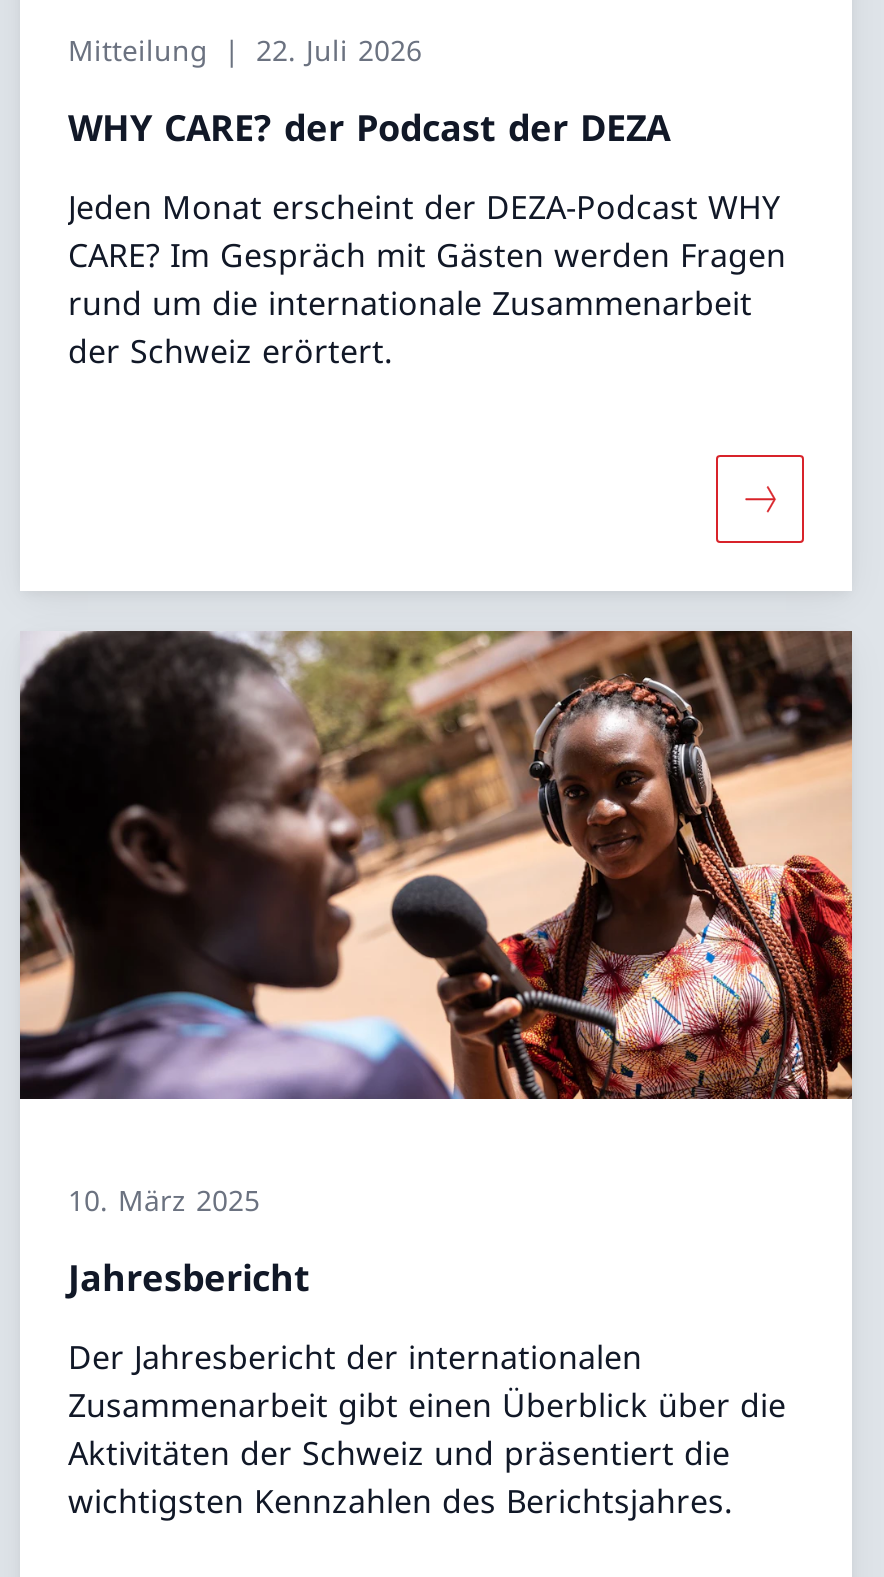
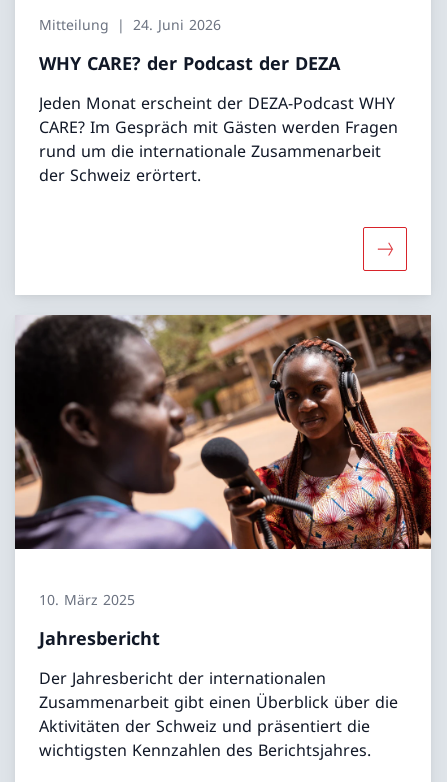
- Mitteilung 22. Juli 2026
+ Mitteilung 24. Juni 2026
